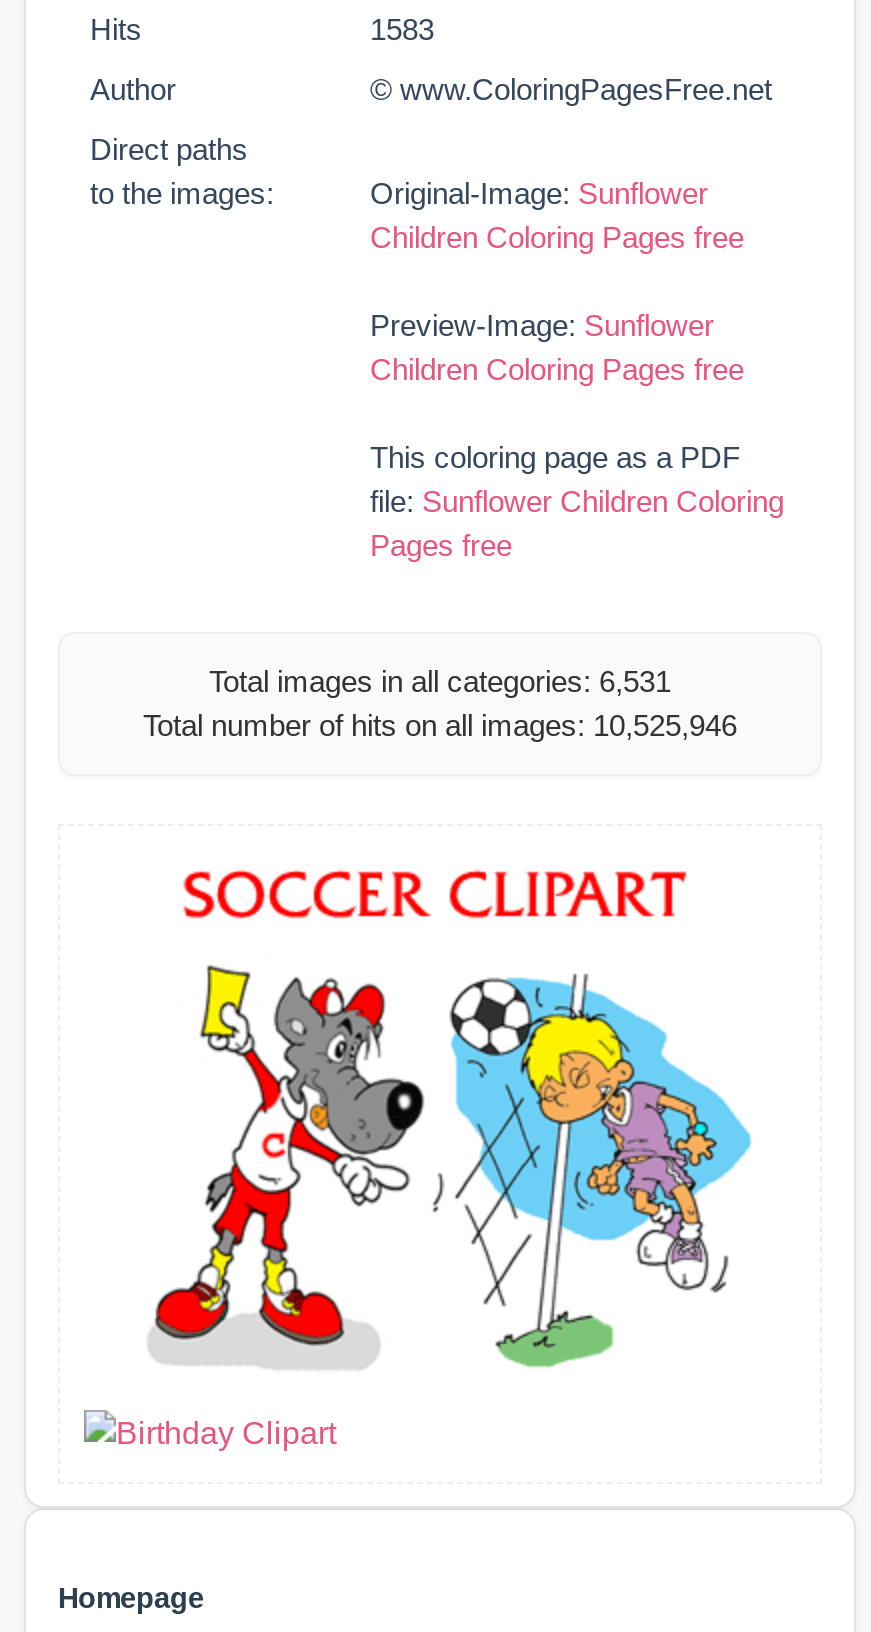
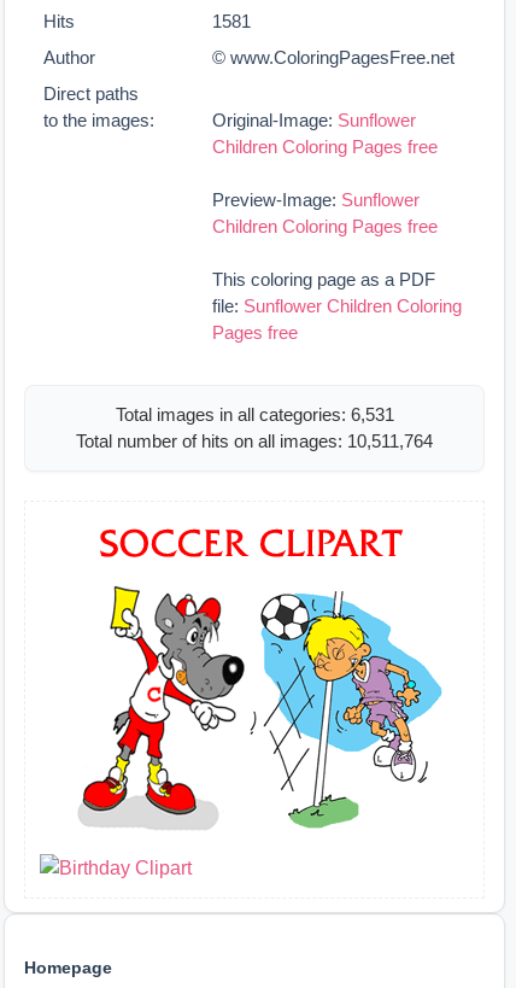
- 1583
+ 1581

- Total number of hits on all images: 10,525,946
+ Total number of hits on all images: 10,511,764
